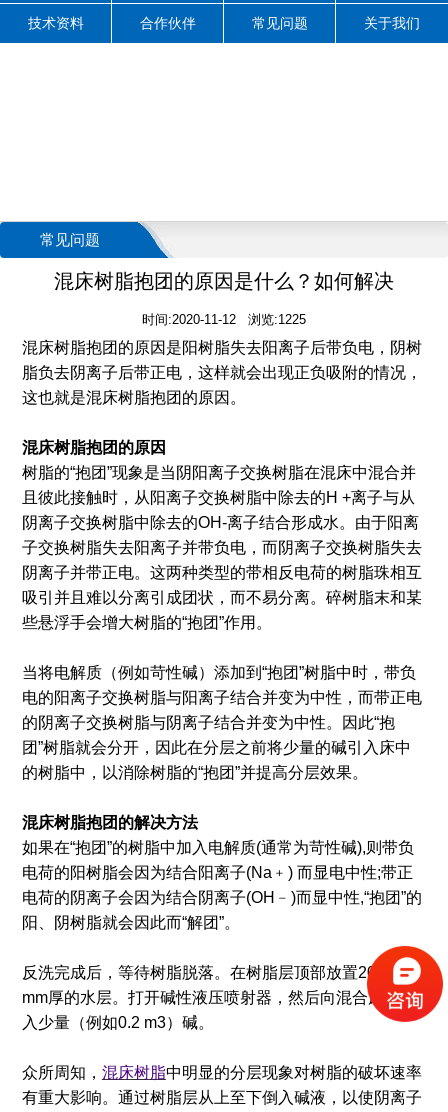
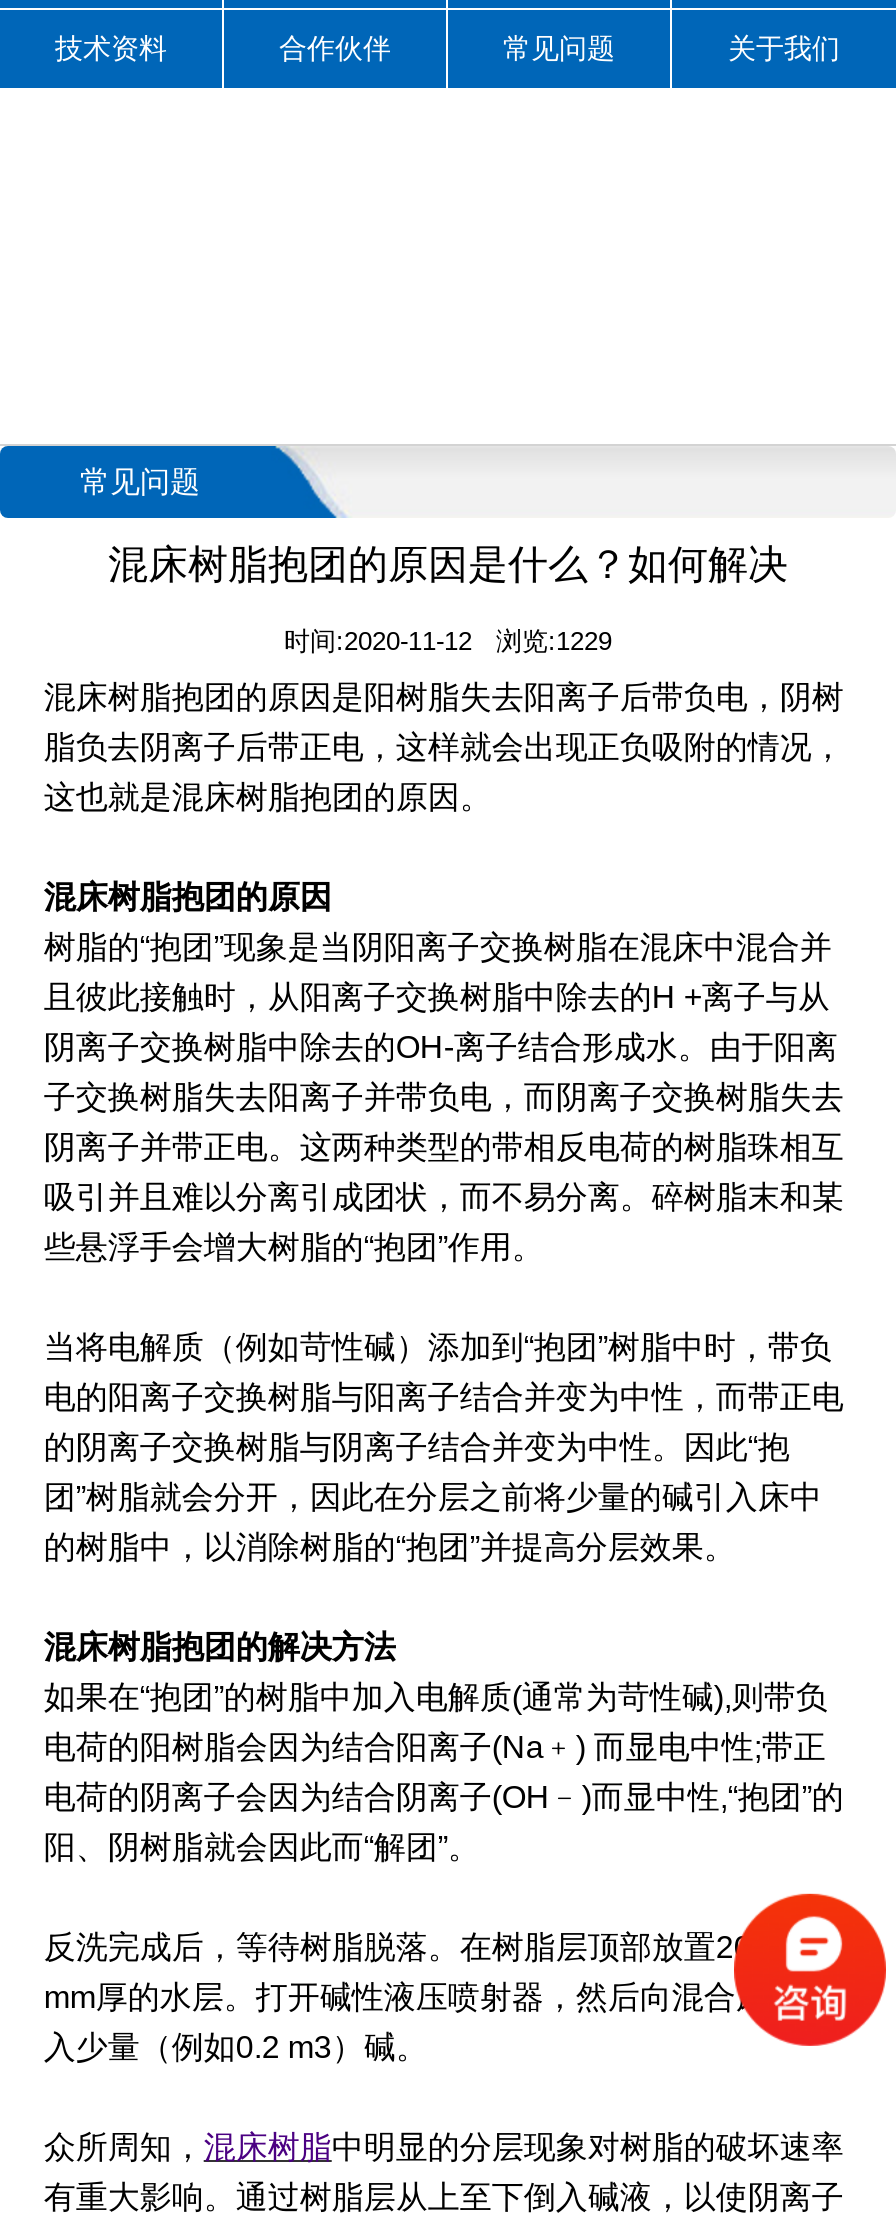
- 时间:2020-11-12 浏览:1225
+ 时间:2020-11-12 浏览:1229
